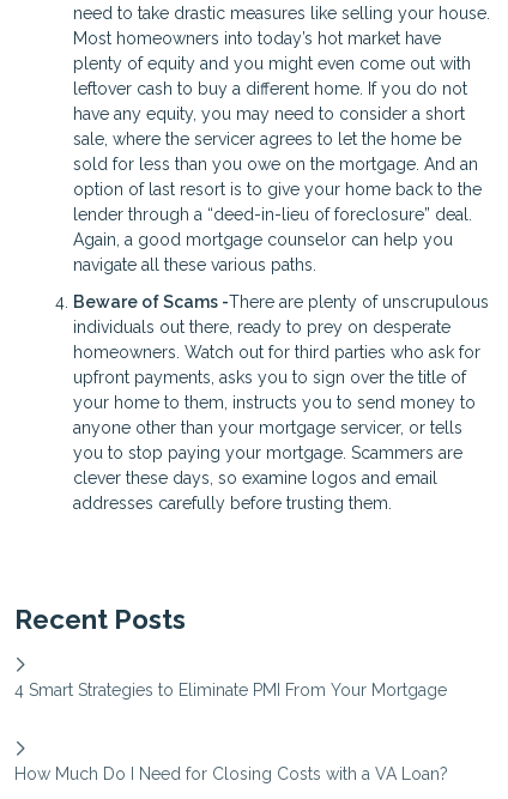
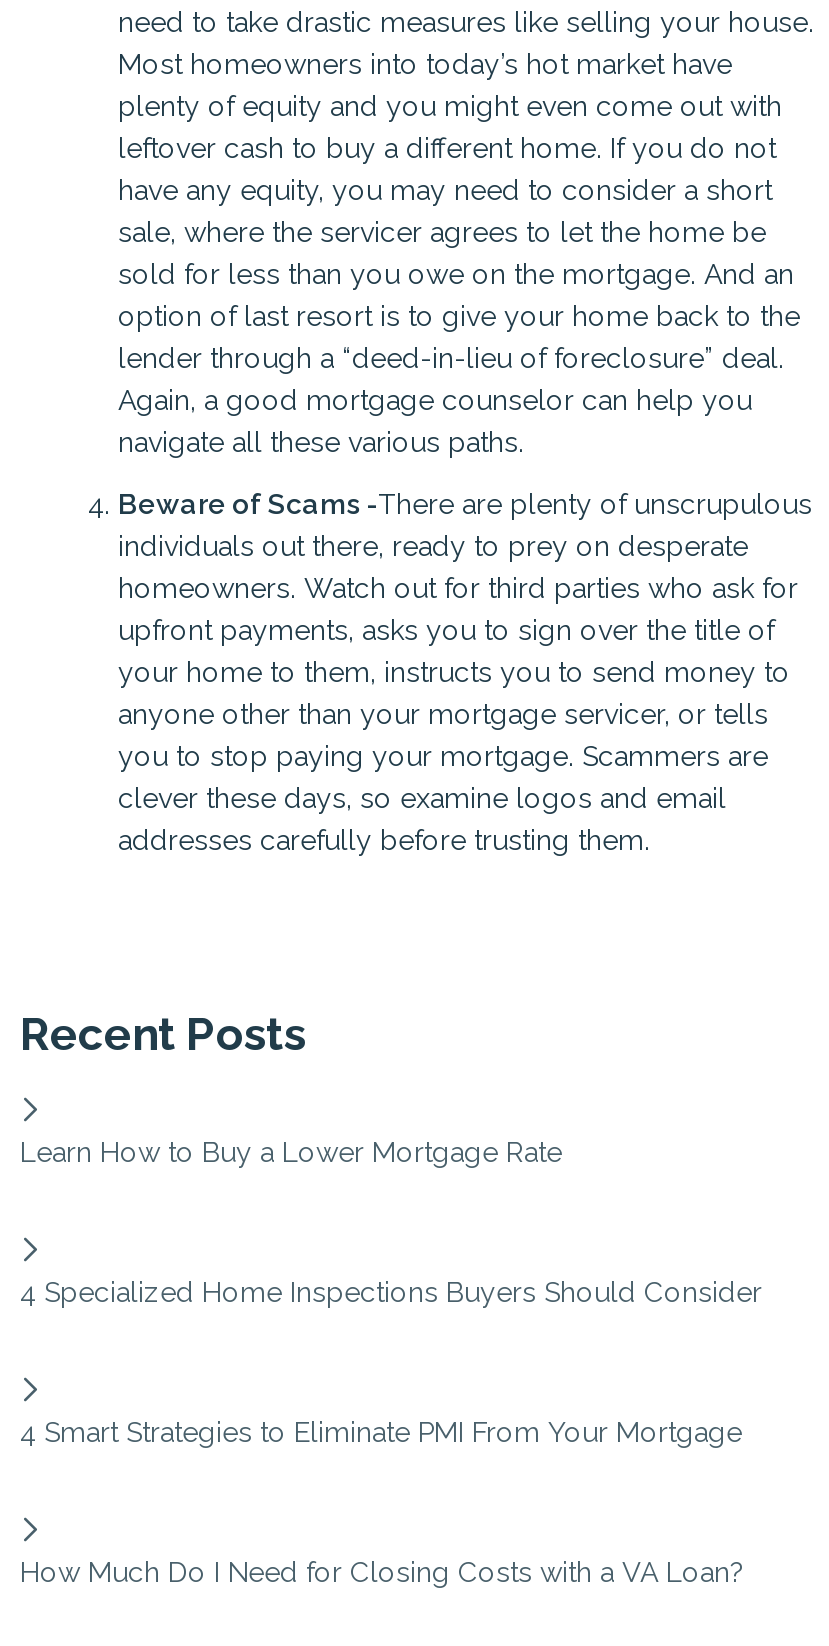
+ Learn How to Buy a Lower Mortgage Rate

+ 4 Specialized Home Inspections Buyers Should Consider
